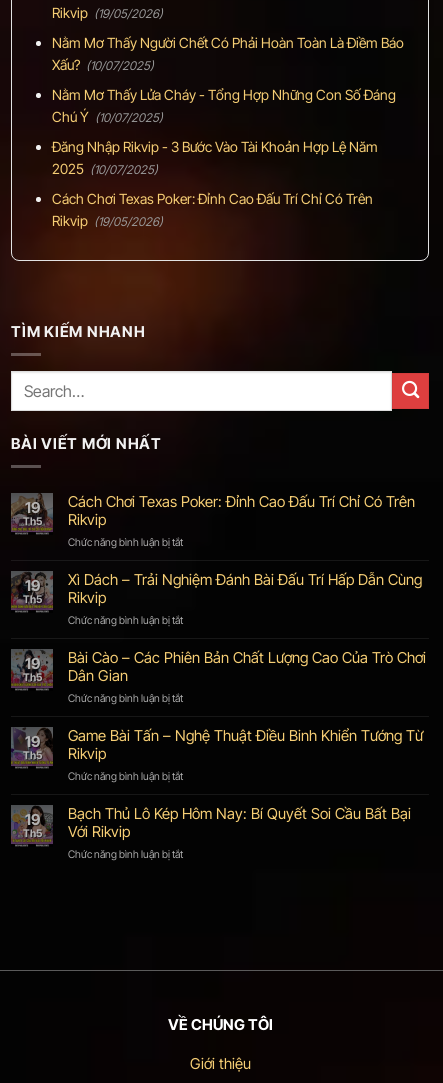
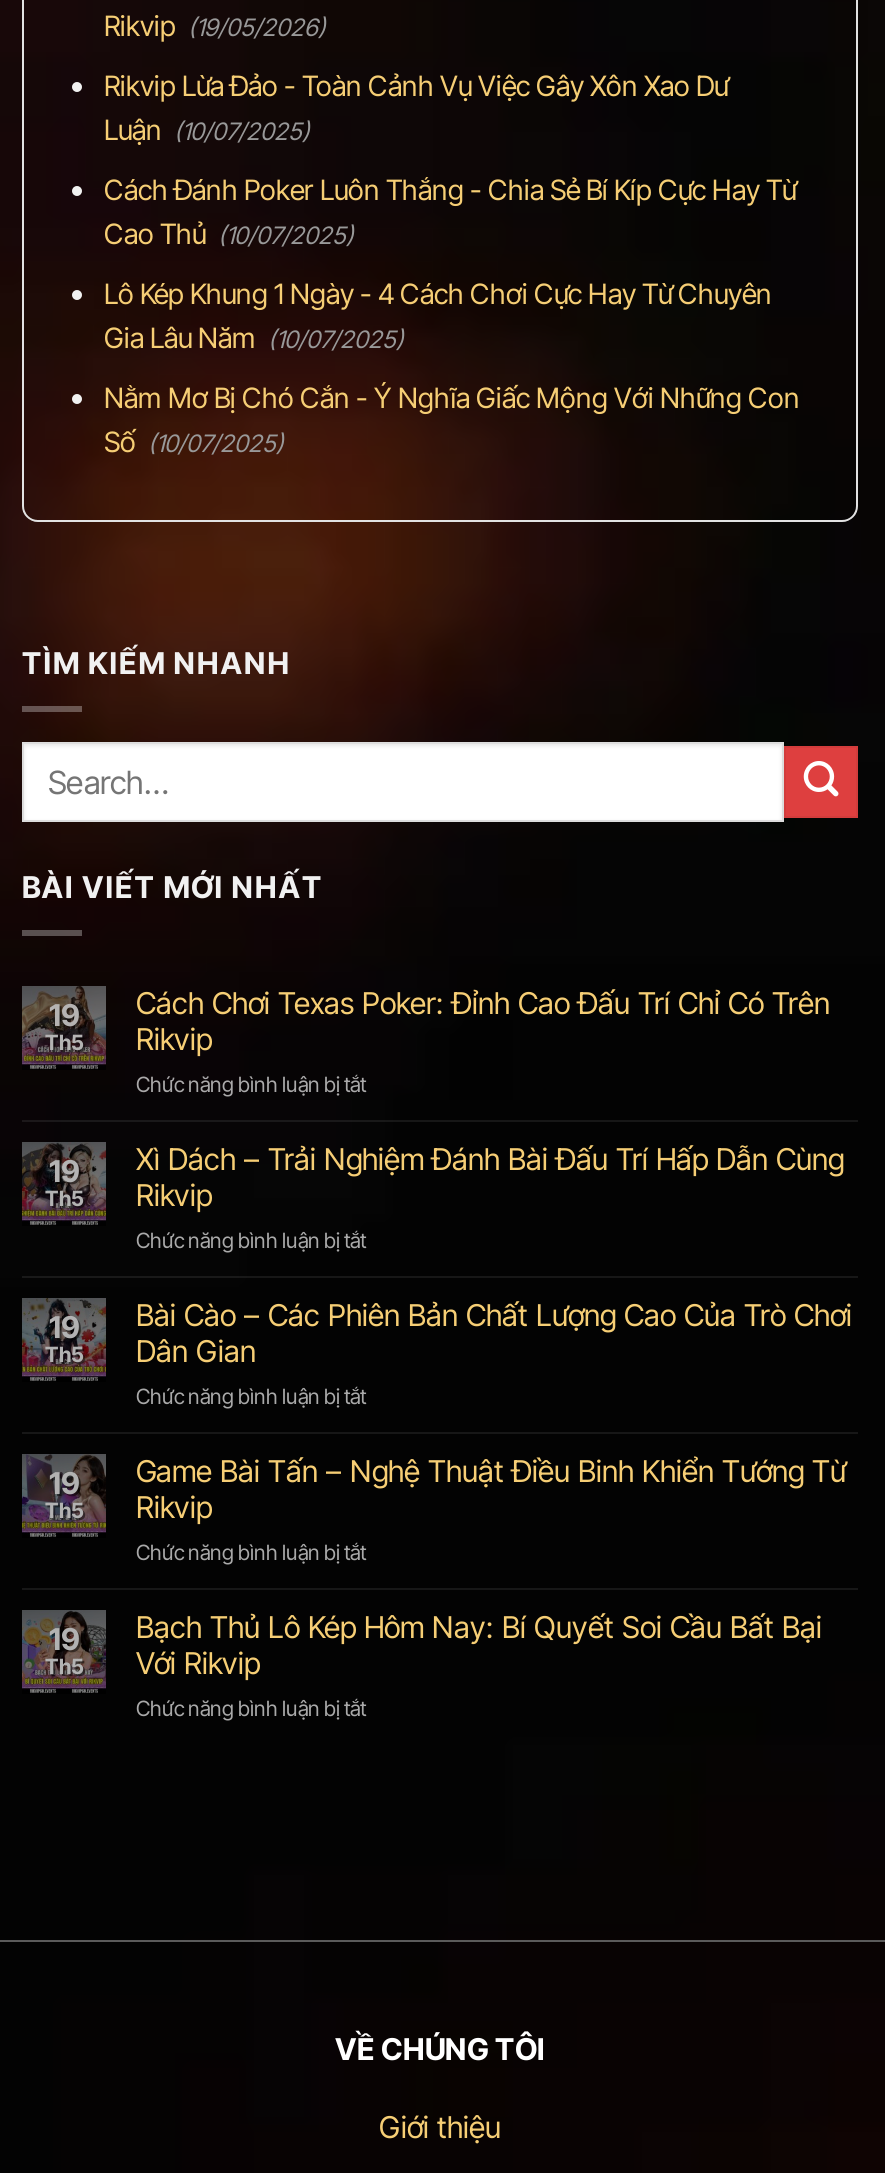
- Nằm Mơ Thấy Người Chết Có Phải Hoàn Toàn Là Điềm Báo
- Xấu? (10/07/2025)
+ Rikvip Lừa Đảo - Toàn Cảnh Vụ Việc Gây Xôn Xao Dư
+ Luận (10/07/2025)

- Nằm Mơ Thấy Lửa Cháy - Tổng Hợp Những Con Số Đáng
- Chú Ý (10/07/2025)
+ Cách Đánh Poker Luôn Thắng - Chia Sẻ Bí Kíp Cực Hay Từ
+ Cao Thủ (10/07/2025)

- Đăng Nhập Rikvip - 3 Bước Vào Tài Khoản Hợp Lệ Năm
- 2025 (10/07/2025)
+ Lô Kép Khung 1 Ngày - 4 Cách Chơi Cực Hay Từ Chuyên
+ Gia Lâu Năm (10/07/2025)

- Cách Chơi Texas Poker: Đỉnh Cao Đấu Trí Chỉ Có Trên
- Rikvip (19/05/2026)
+ Nằm Mơ Bị Chó Cắn - Ý Nghĩa Giấc Mộng Với Những Con
+ Số (10/07/2025)
